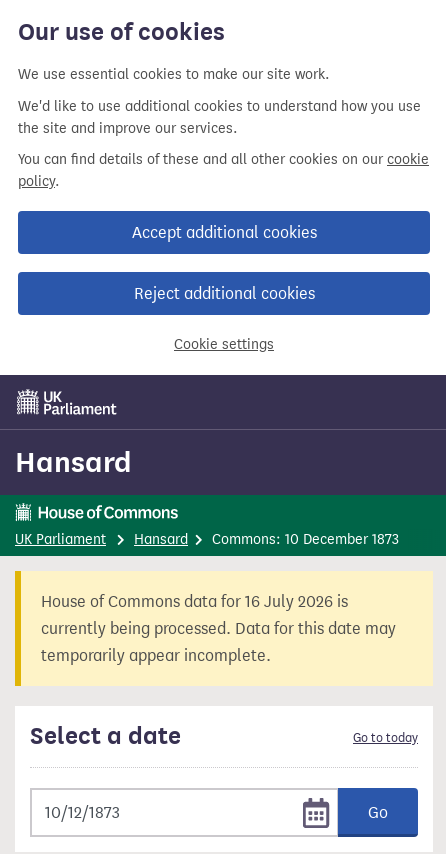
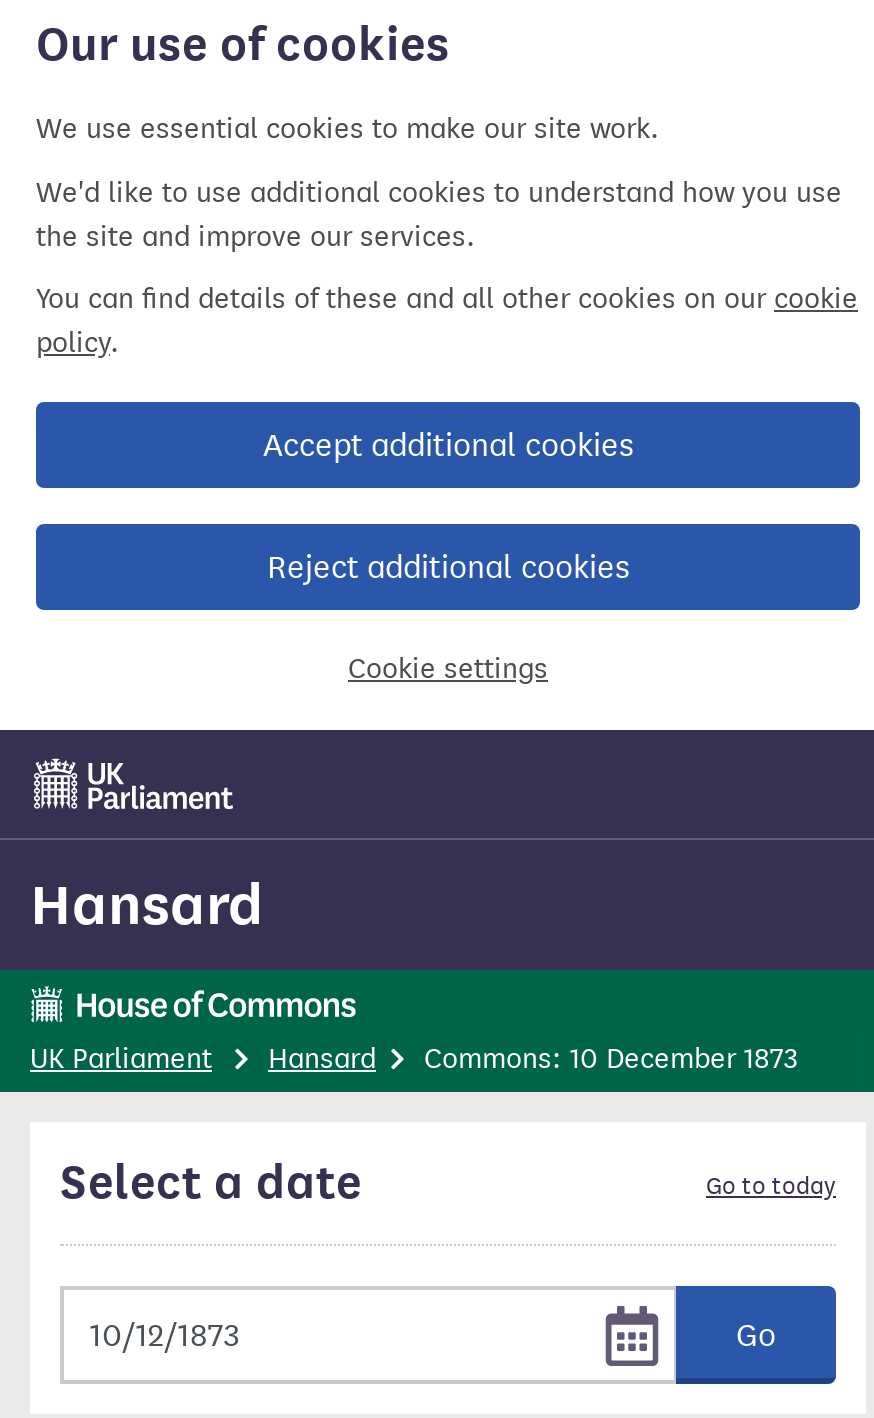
- [image]
- House of Commons data for 16 July 2026 is
- currently being processed. Data for this date may
- temporarily appear incomplete.
